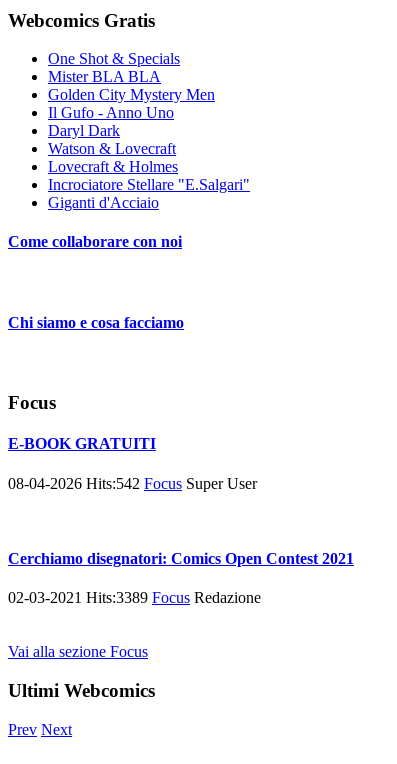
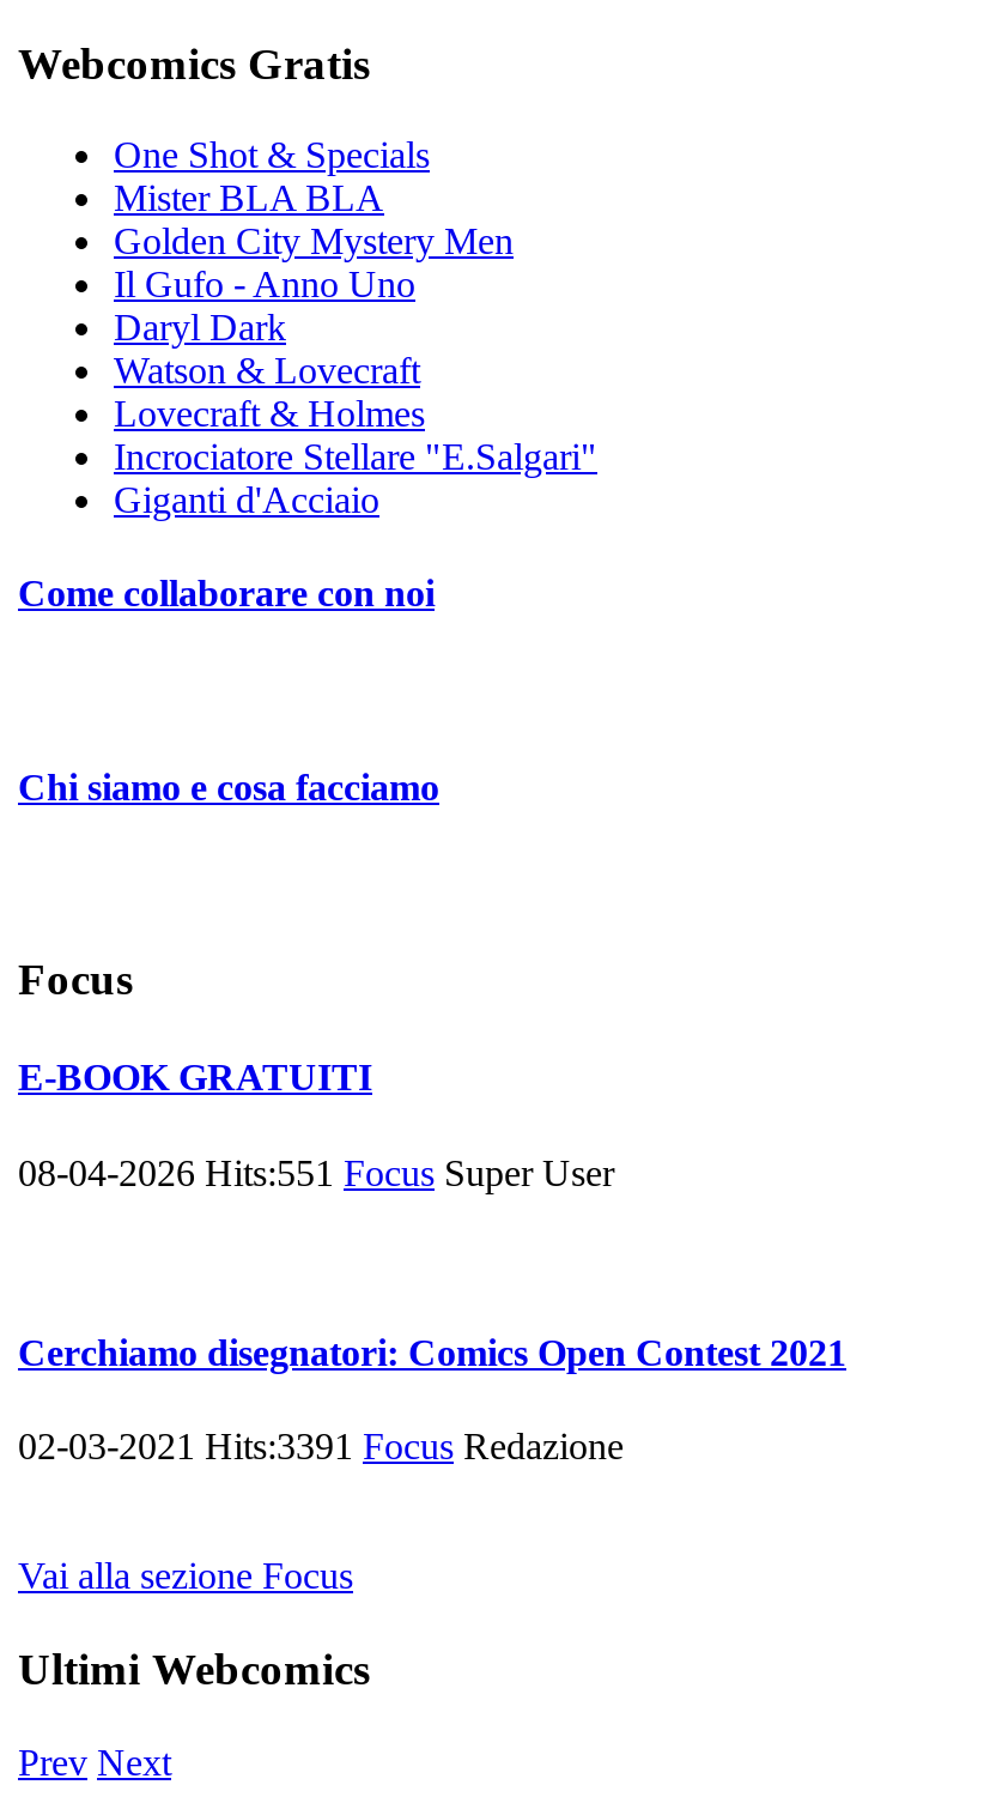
- 08-04-2026 Hits:542 Focus Super User
+ 08-04-2026 Hits:551 Focus Super User

- 02-03-2021 Hits:3389 Focus Redazione
+ 02-03-2021 Hits:3391 Focus Redazione
